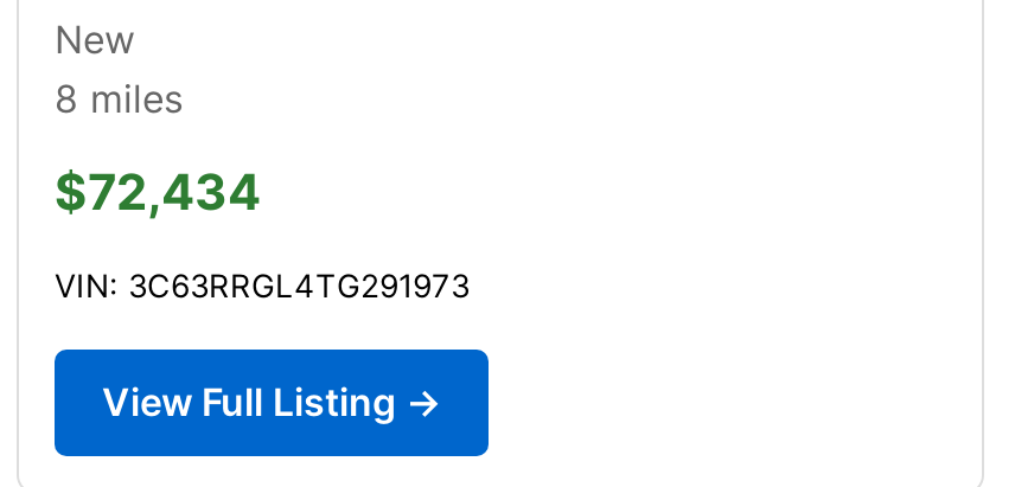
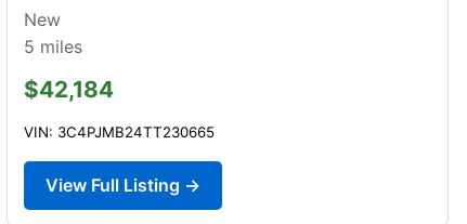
- 8 miles
+ 5 miles

- $72,434
+ $42,184

- VIN: 3C63RRGL4TG291973
+ VIN: 3C4PJMB24TT230665
